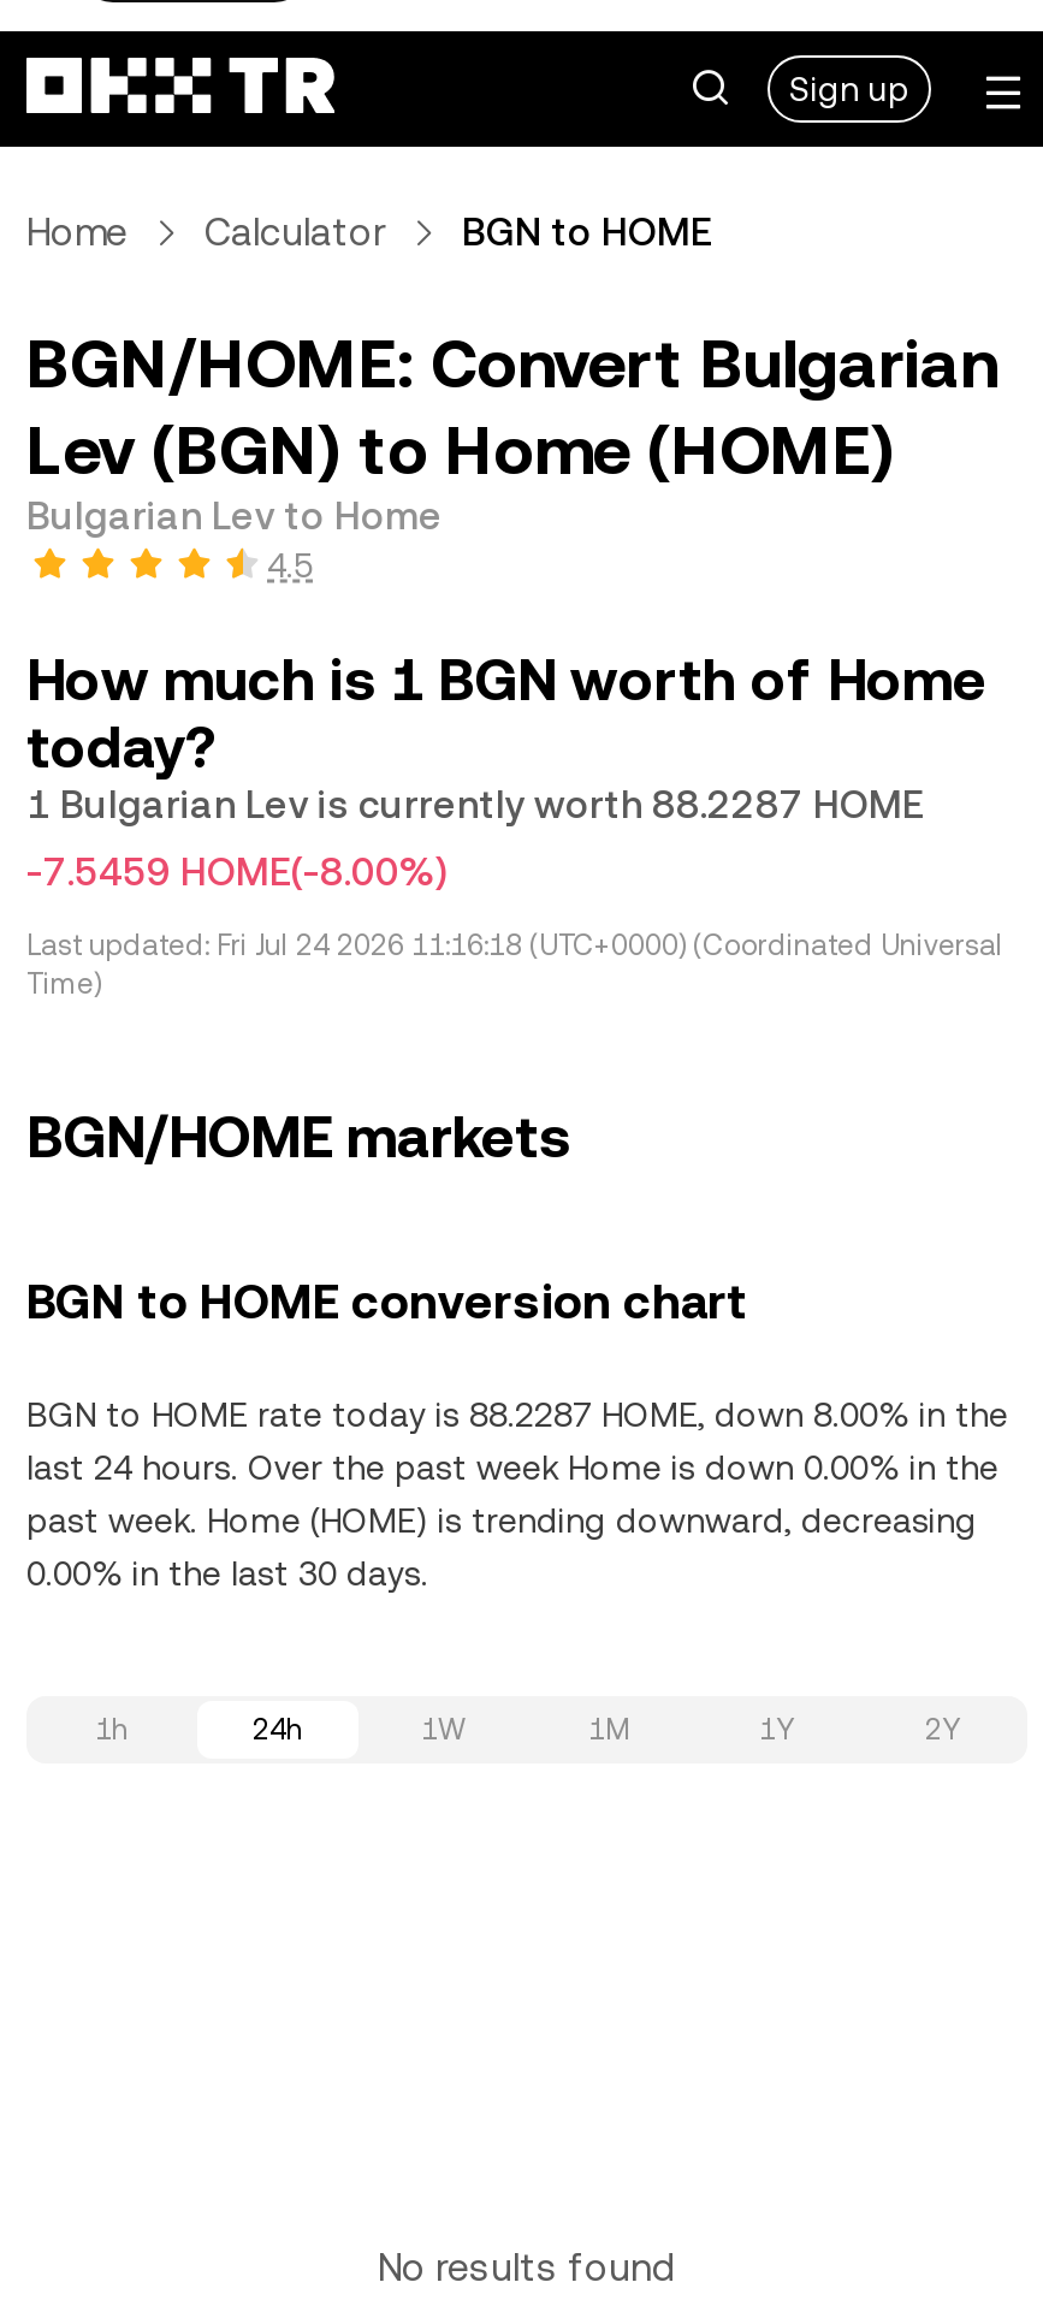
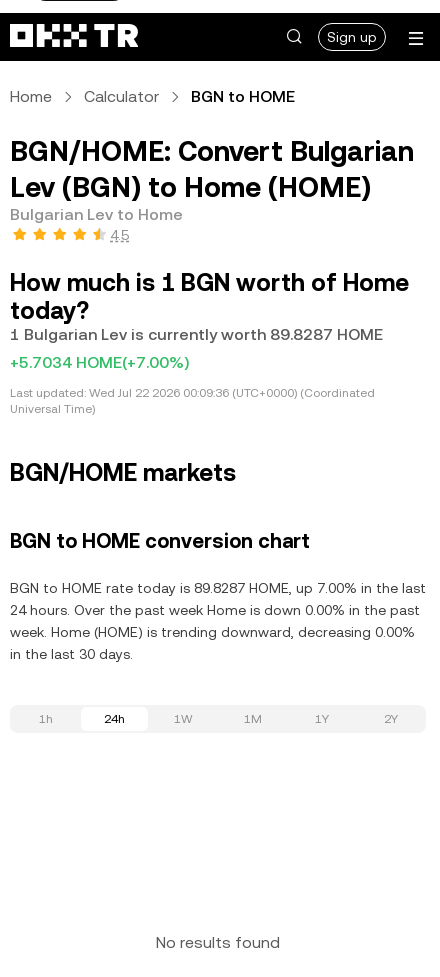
- 1 Bulgarian Lev is currently worth 88.2287 HOME
+ 1 Bulgarian Lev is currently worth 89.8287 HOME

- -7.5459 HOME(-8.00%)
+ +5.7034 HOME(+7.00%)

- Last updated: Fri Jul 24 2026 11:16:18 (UTC+0000) (Coordinated Universal
- Time)
+ Last updated: Wed Jul 22 2026 00:09:36 (UTC+0000) (Coordinated
+ Universal Time)

- BGN to HOME rate today is 88.2287 HOME, down 8.00% in the
- last 24 hours. Over the past week Home is down 0.00% in the
- past week. Home (HOME) is trending downward, decreasing
- 0.00% in the last 30 days.
+ BGN to HOME rate today is 89.8287 HOME, up 7.00% in the last
+ 24 hours. Over the past week Home is down 0.00% in the past
+ week. Home (HOME) is trending downward, decreasing 0.00%
+ in the last 30 days.
